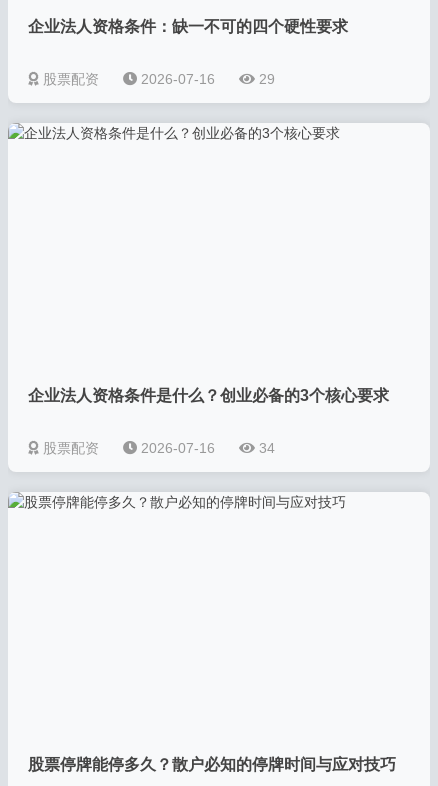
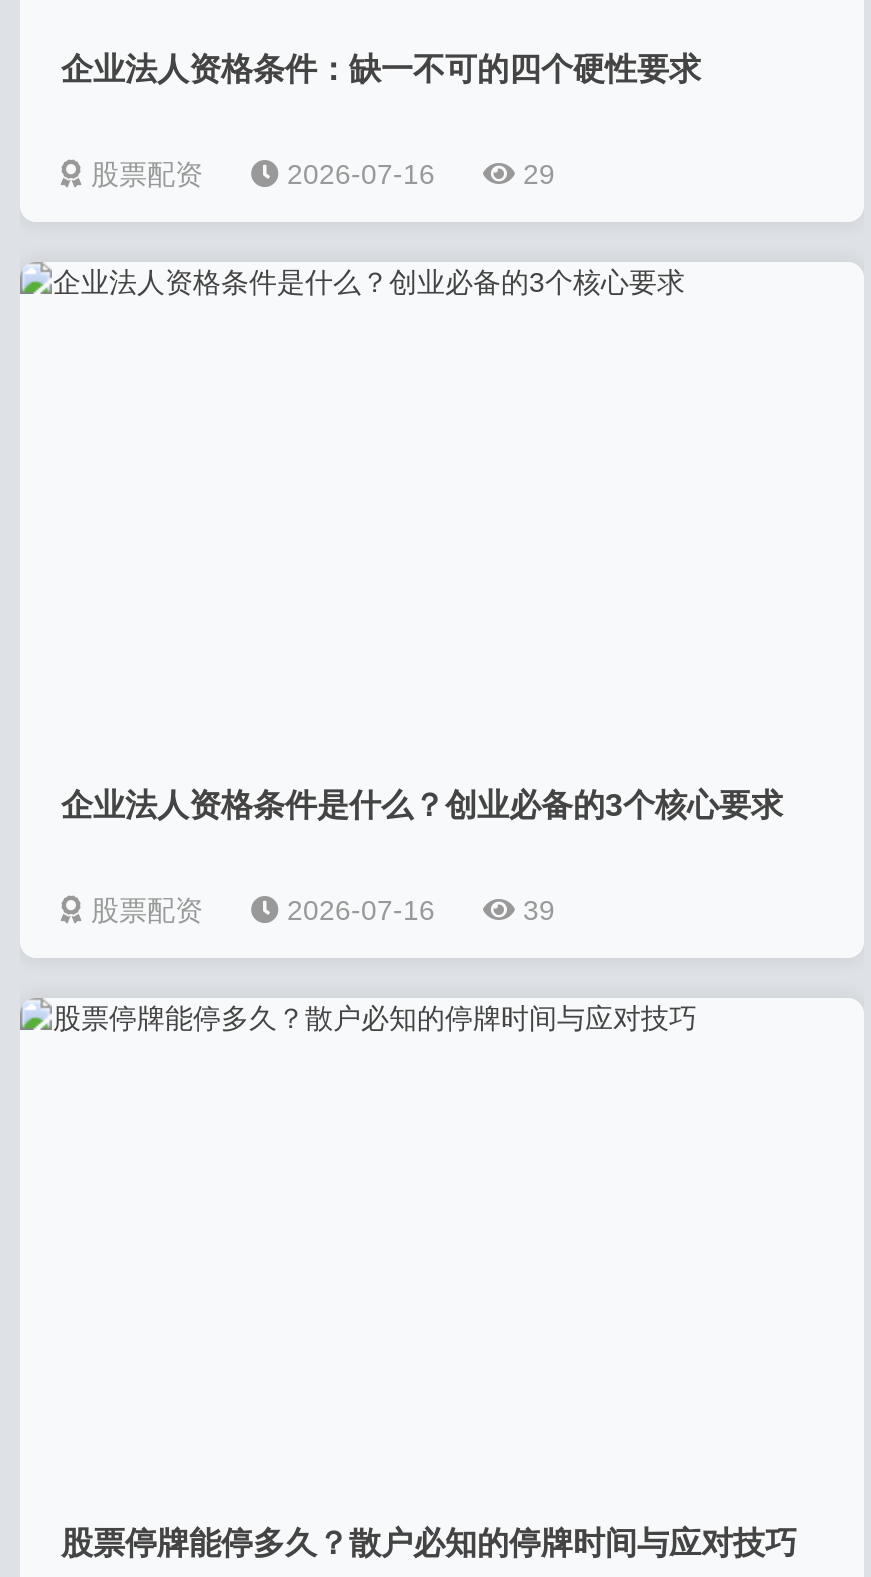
- 34
+ 39
